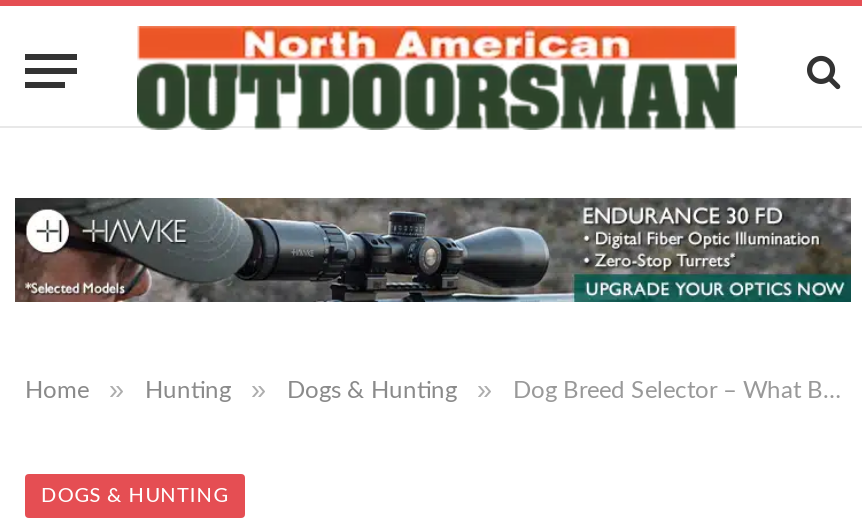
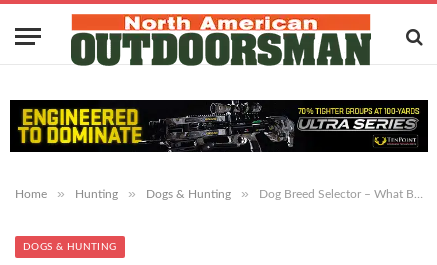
- [image]
+ [image]
